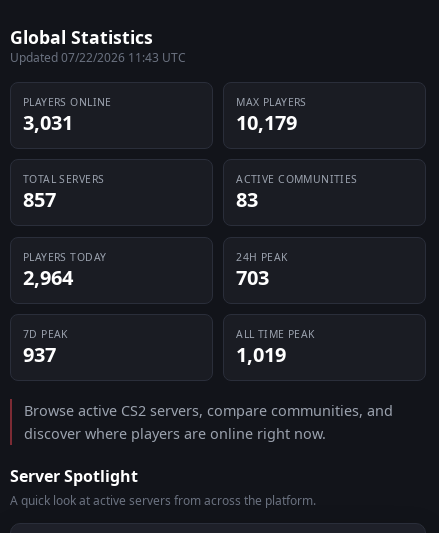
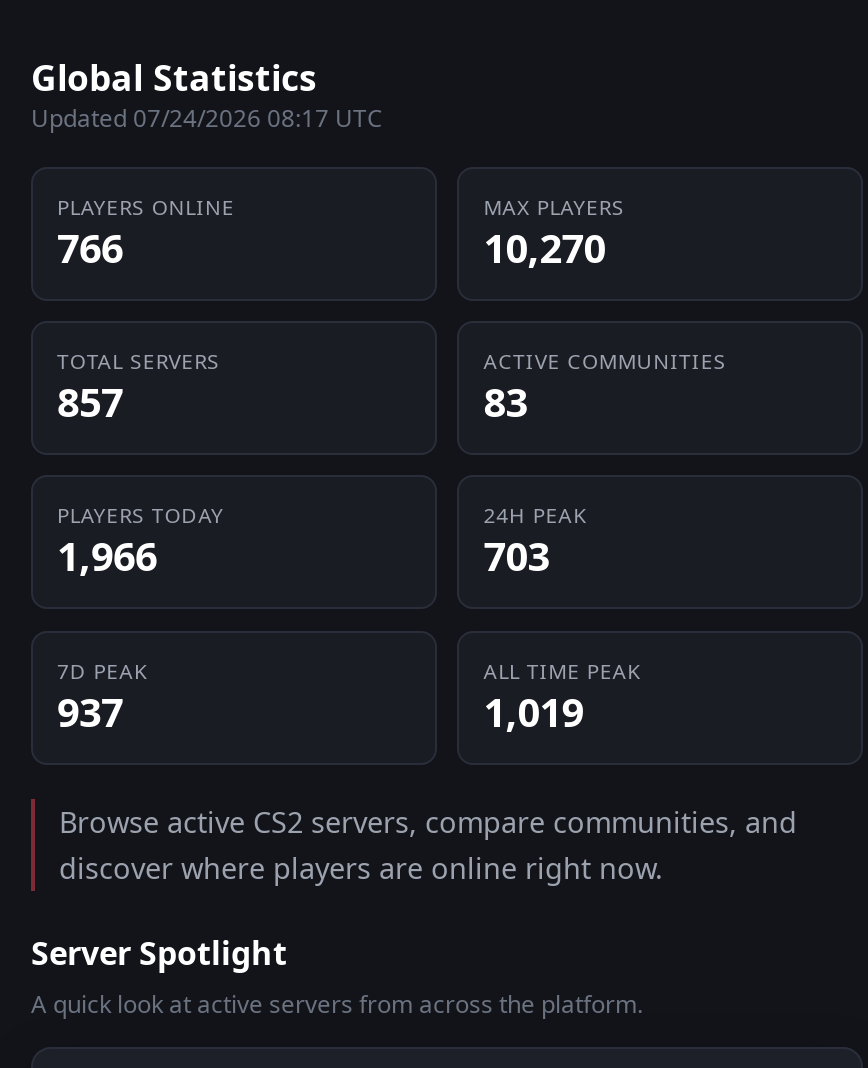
- Updated 07/22/2026 11:43 UTC
+ Updated 07/24/2026 08:17 UTC

- 3,031
+ 766

- 10,179
+ 10,270

- 2,964
+ 1,966
